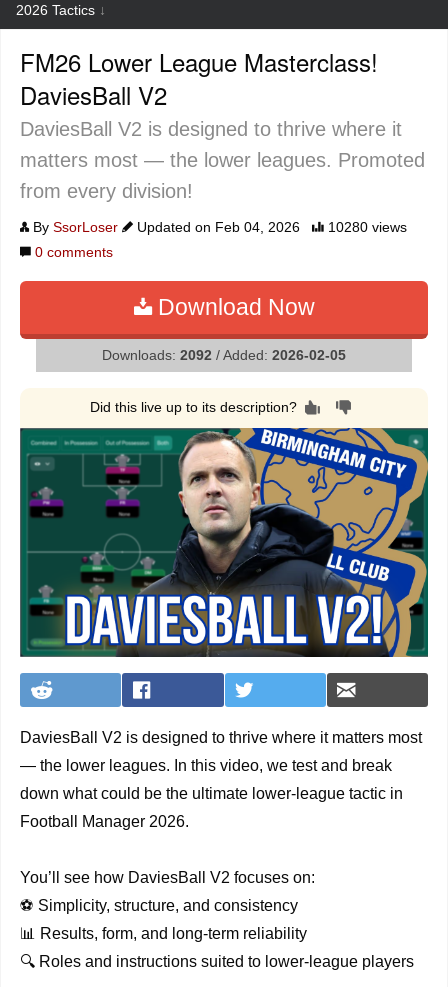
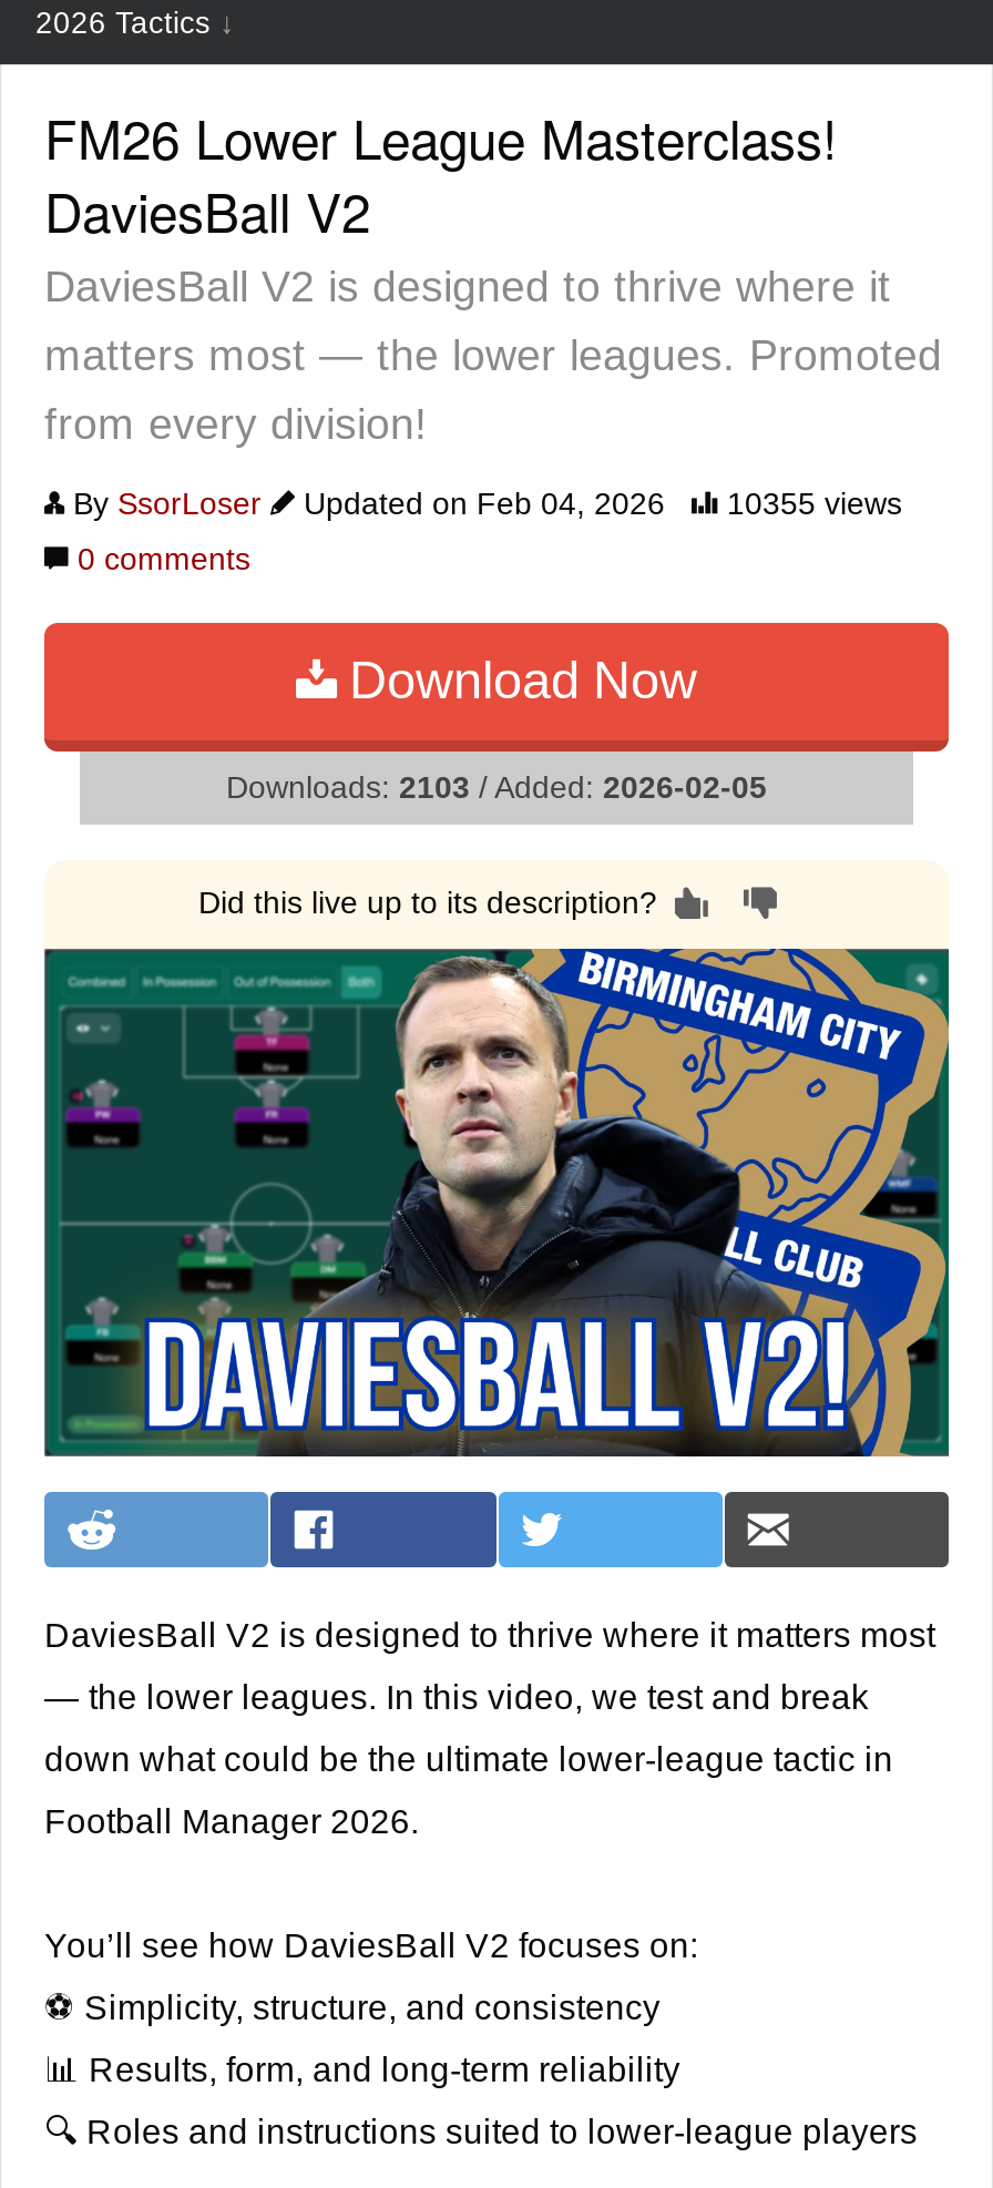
- By SsorLoser Updated on Feb 04, 2026 10280 views
+ By SsorLoser Updated on Feb 04, 2026 10355 views

- Downloads: 2092 / Added: 2026-02-05
+ Downloads: 2103 / Added: 2026-02-05
